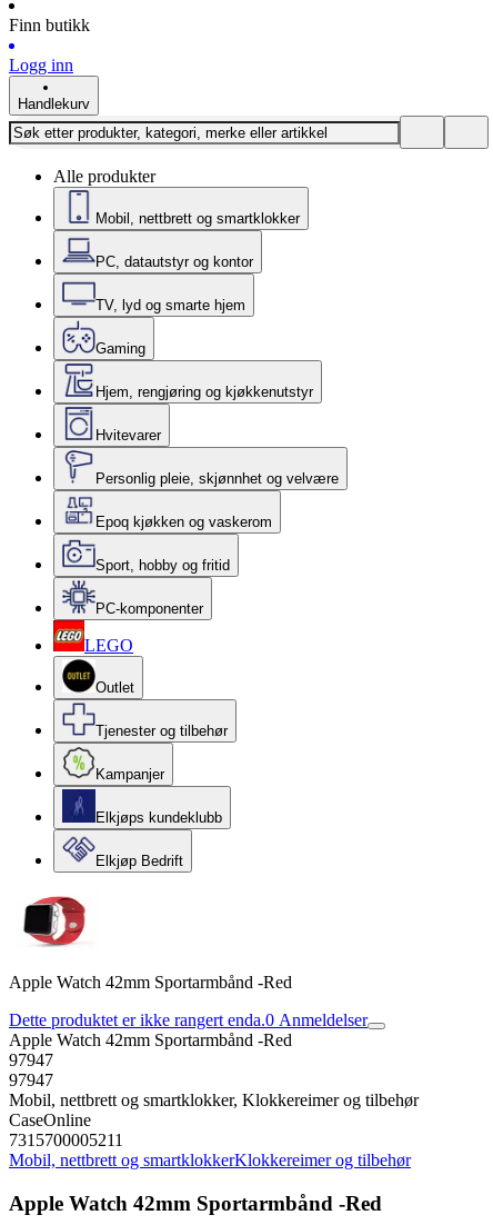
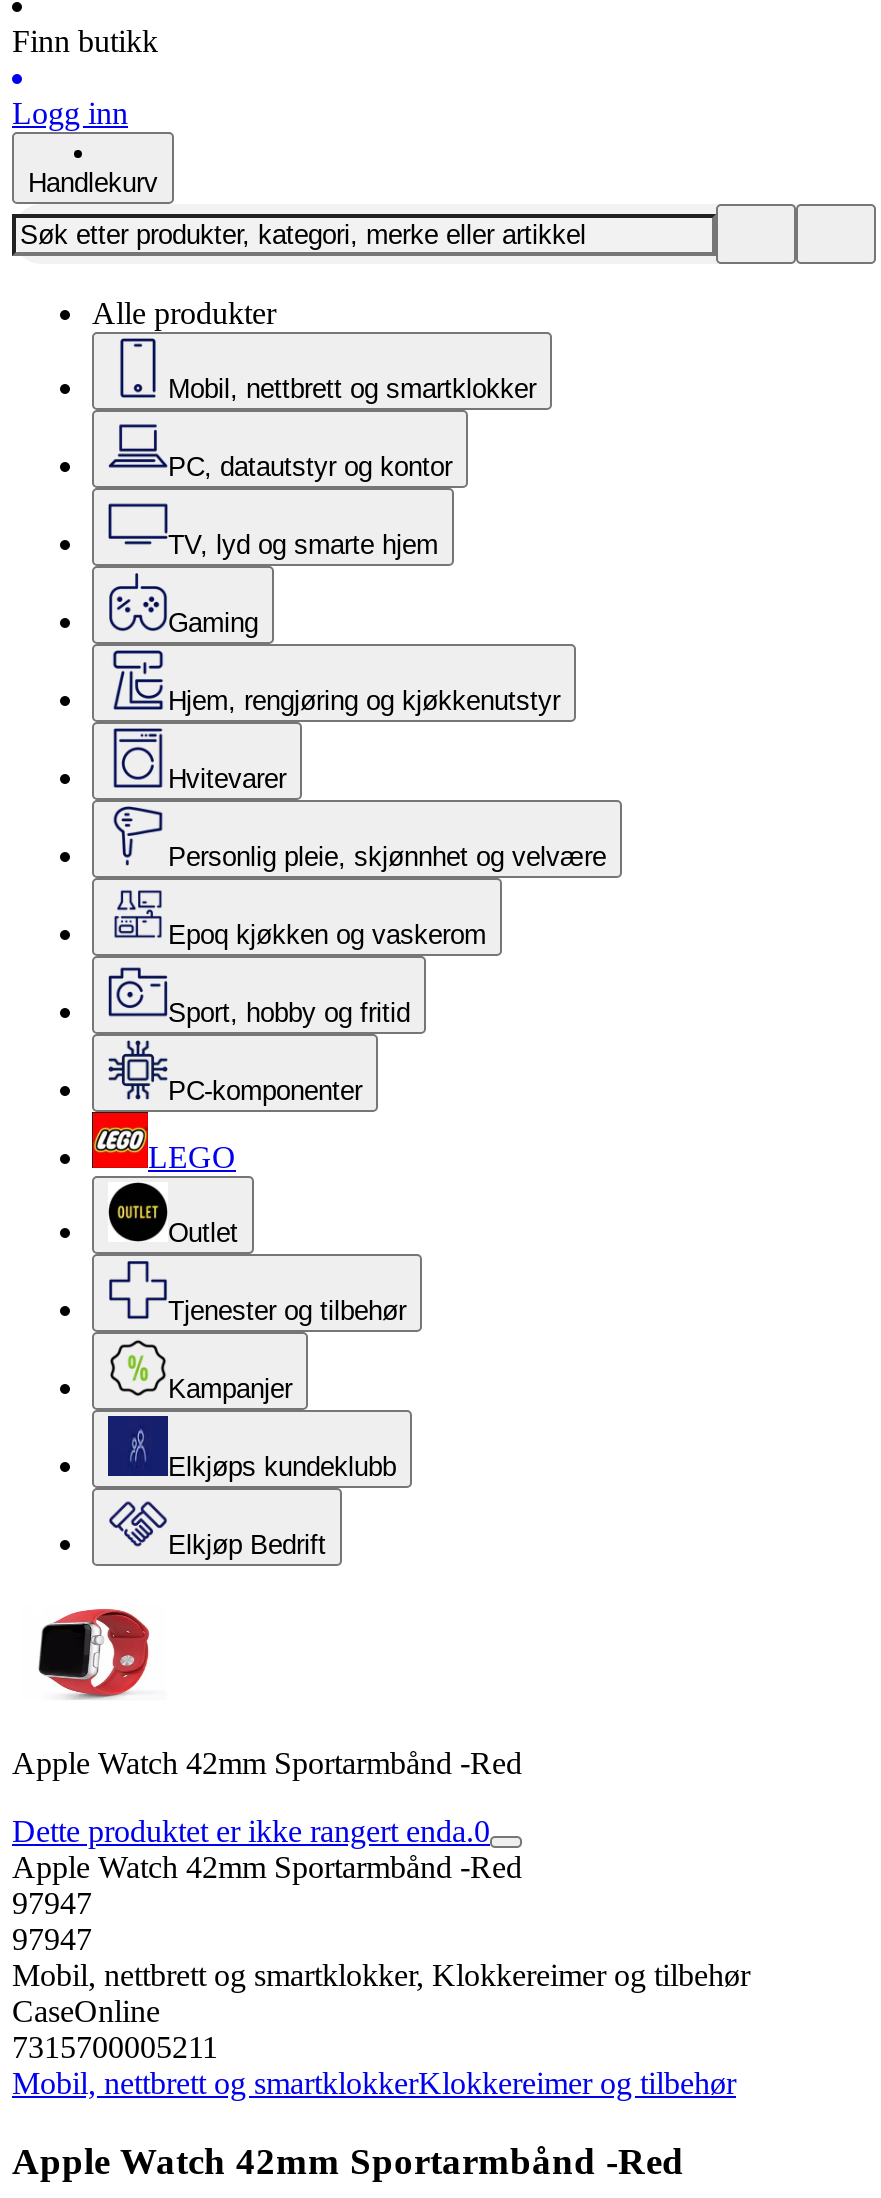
- Dette produktet er ikke rangert enda.0 Anmeldelser
+ Dette produktet er ikke rangert enda.0
